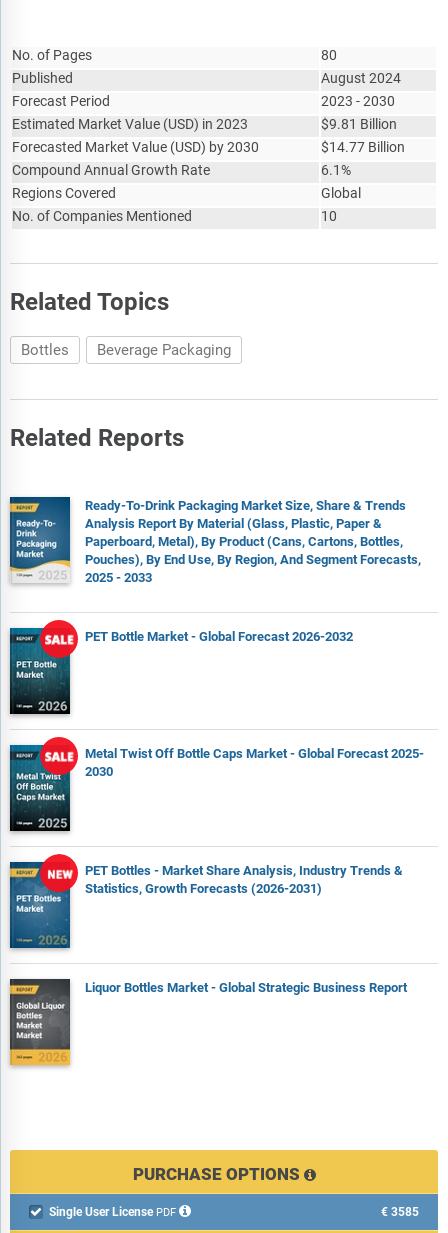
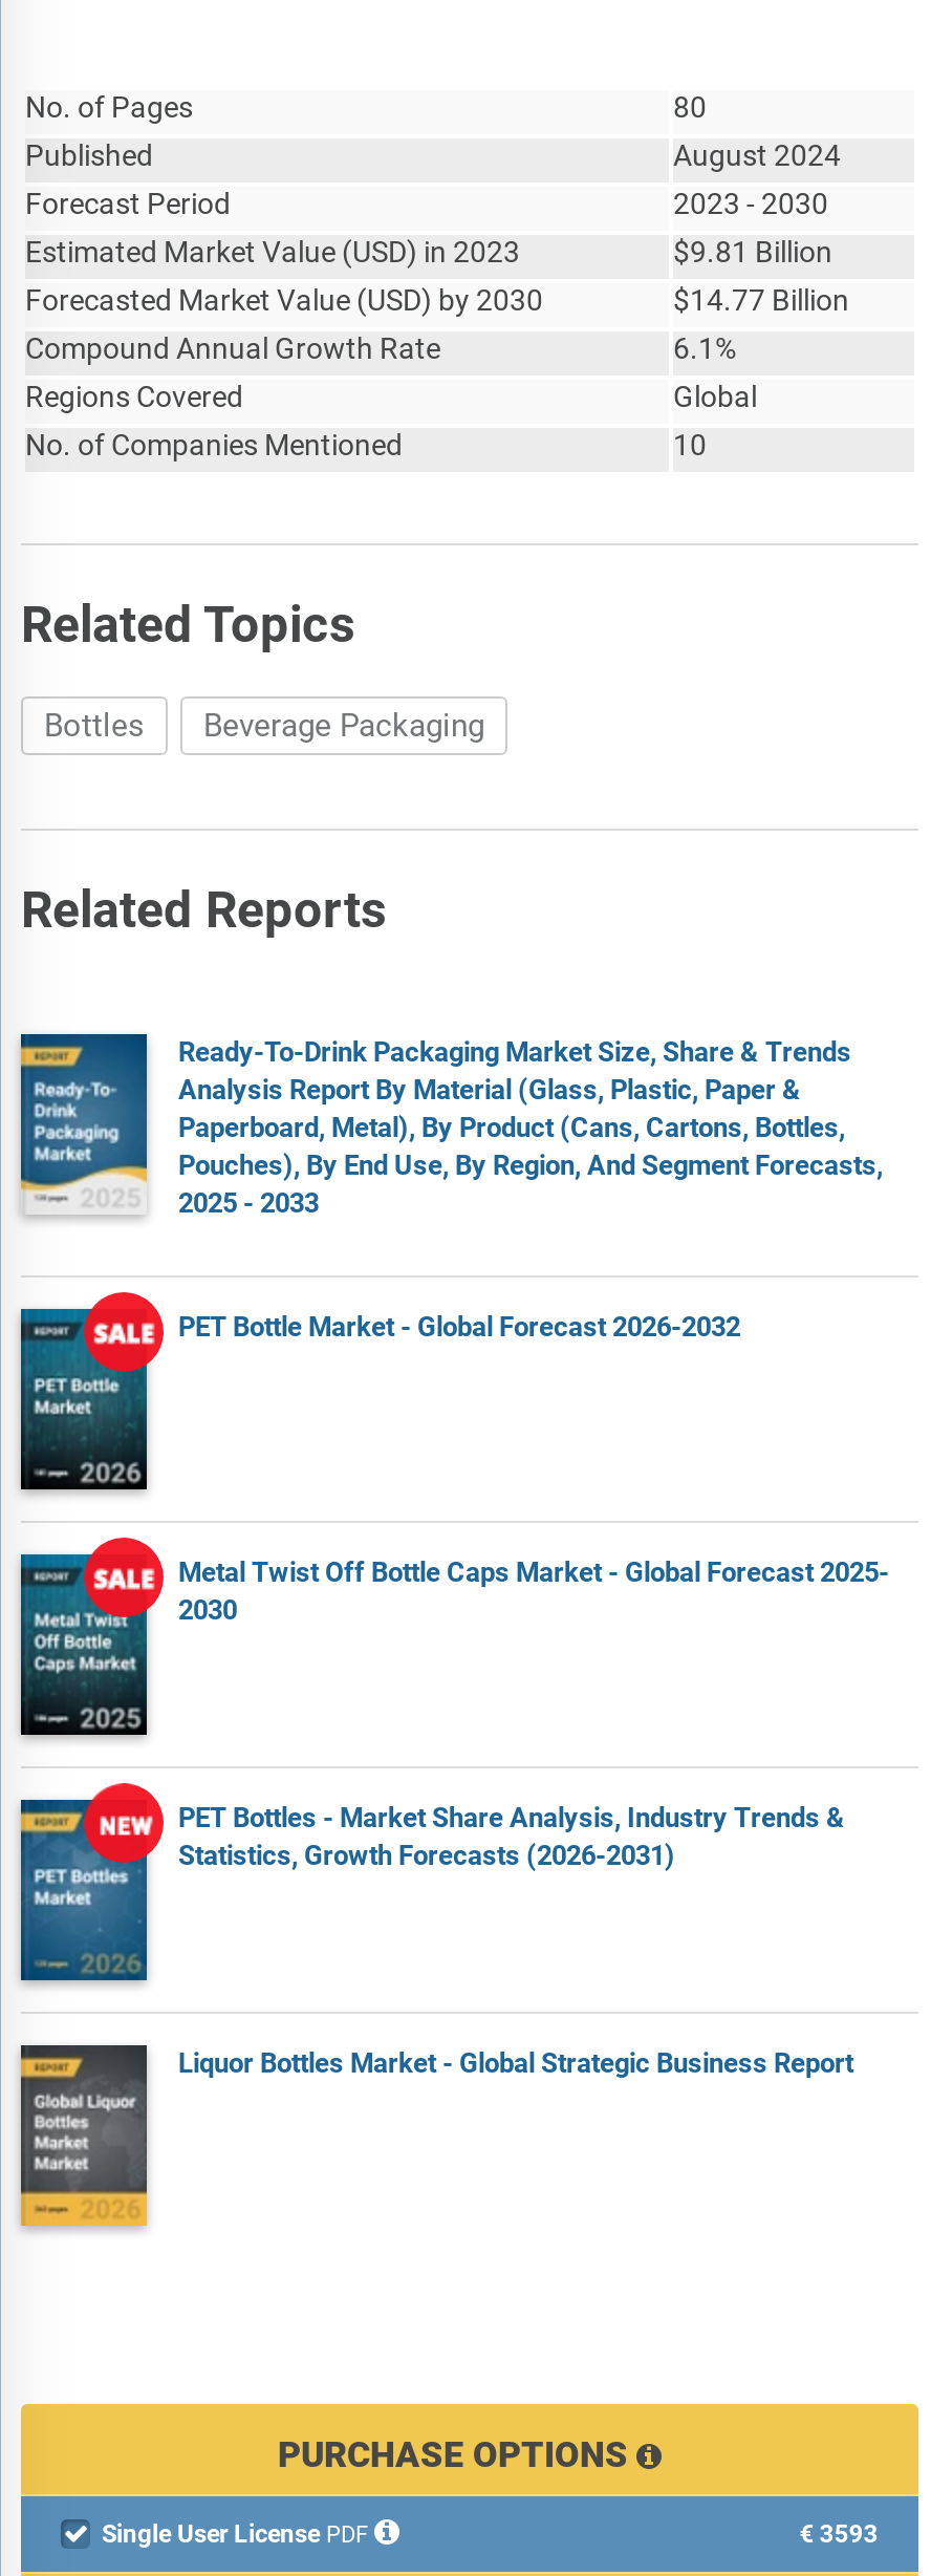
- €3585
+ €3593
